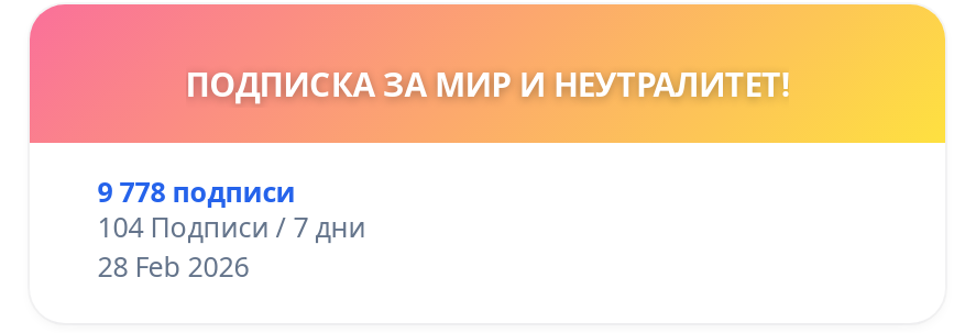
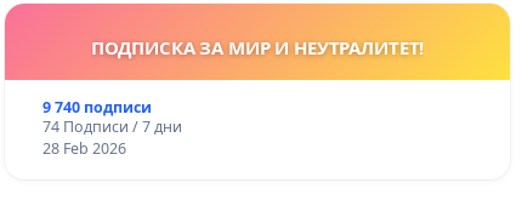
- 9 778 подписи
+ 9 740 подписи

- 104 Подписи / 7 дни
+ 74 Подписи / 7 дни
